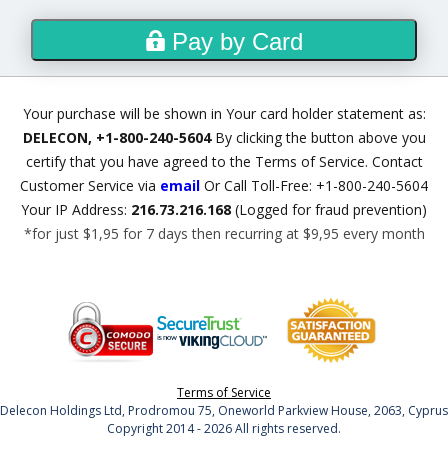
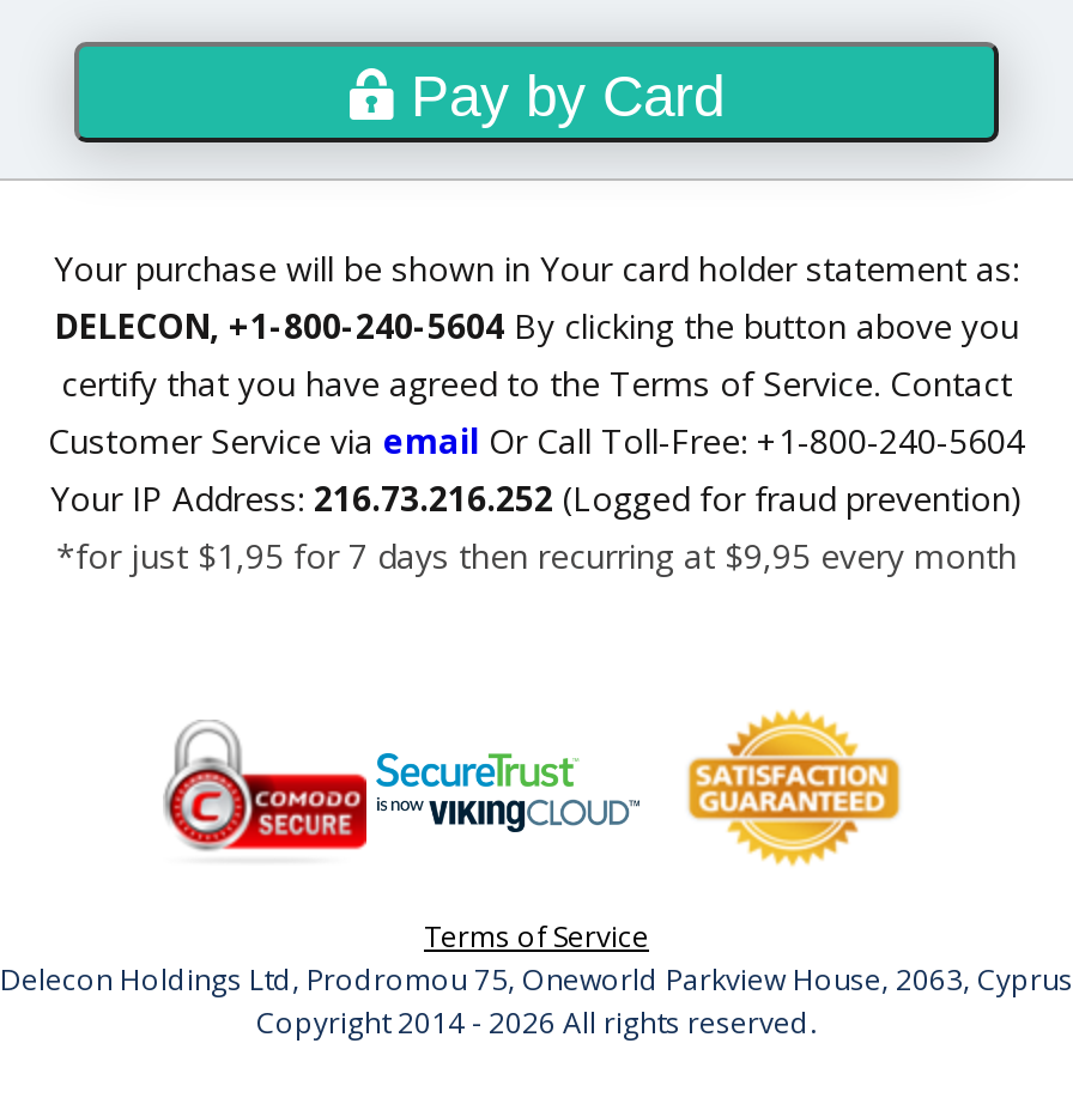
- Your IP Address: 216.73.216.168 (Logged for fraud prevention)
+ Your IP Address: 216.73.216.252 (Logged for fraud prevention)
